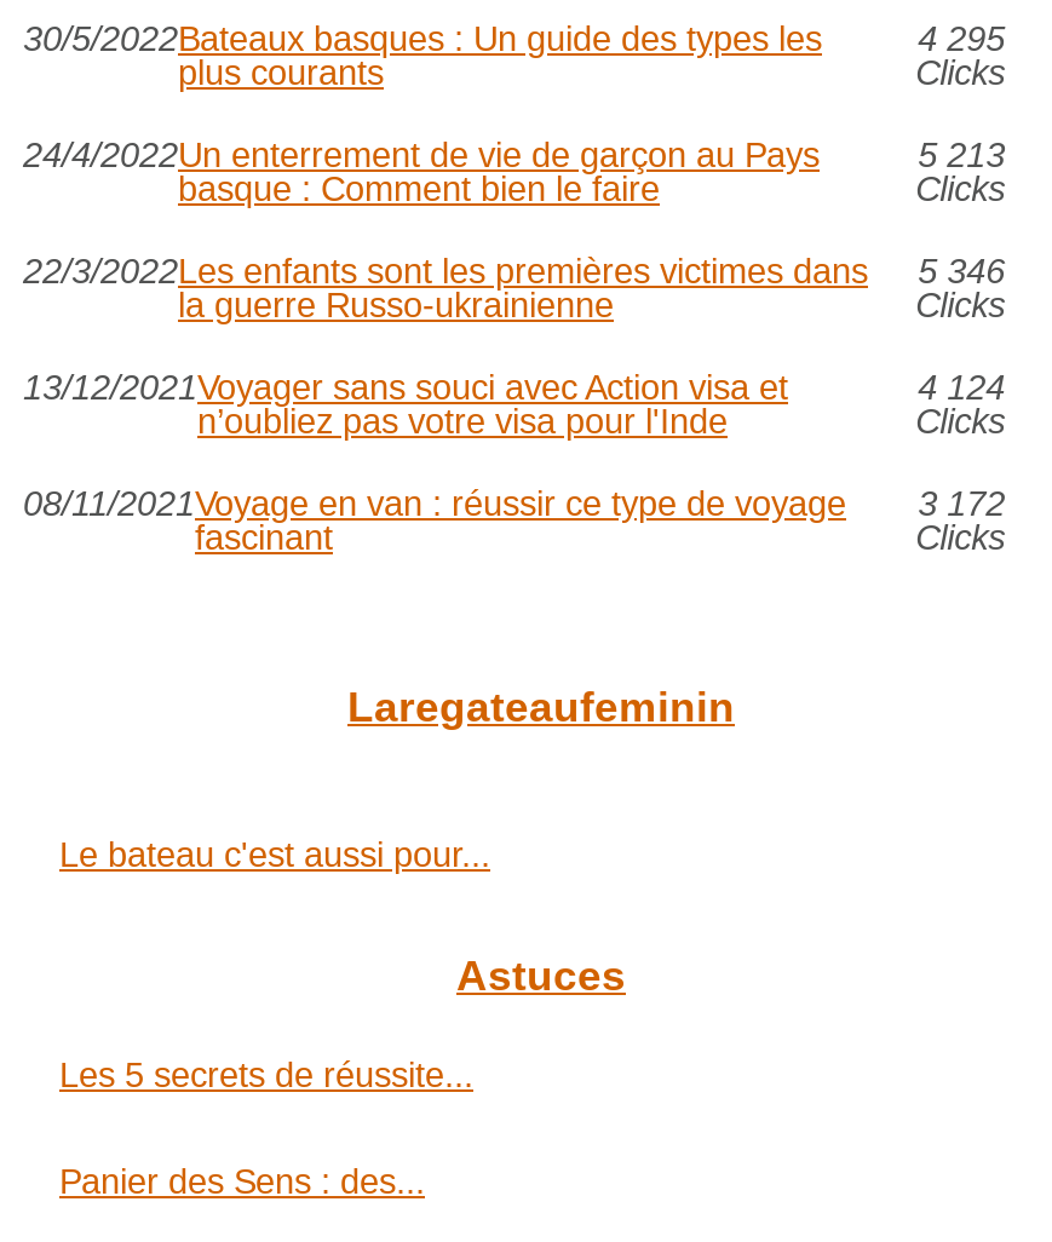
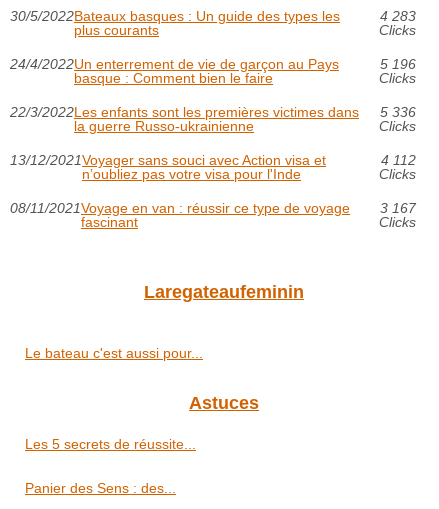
- 4 295
+ 4 283

- 5 213
+ 5 196

- 22/3/2022Les enfants sont les premières victimes dans 5 346
+ 22/3/2022Les enfants sont les premières victimes dans 5 336

- 4 124
+ 4 112

- 08/11/2021Voyage en van : réussir ce type de voyage 3 172
+ 08/11/2021Voyage en van : réussir ce type de voyage 3 167
